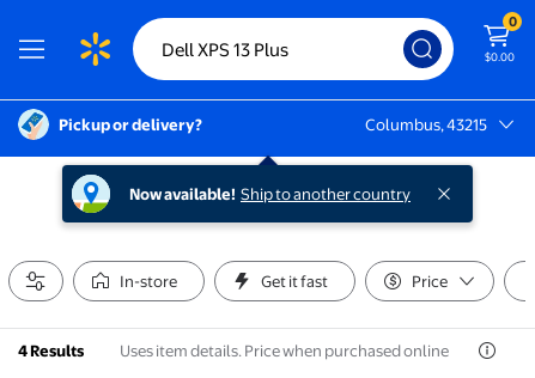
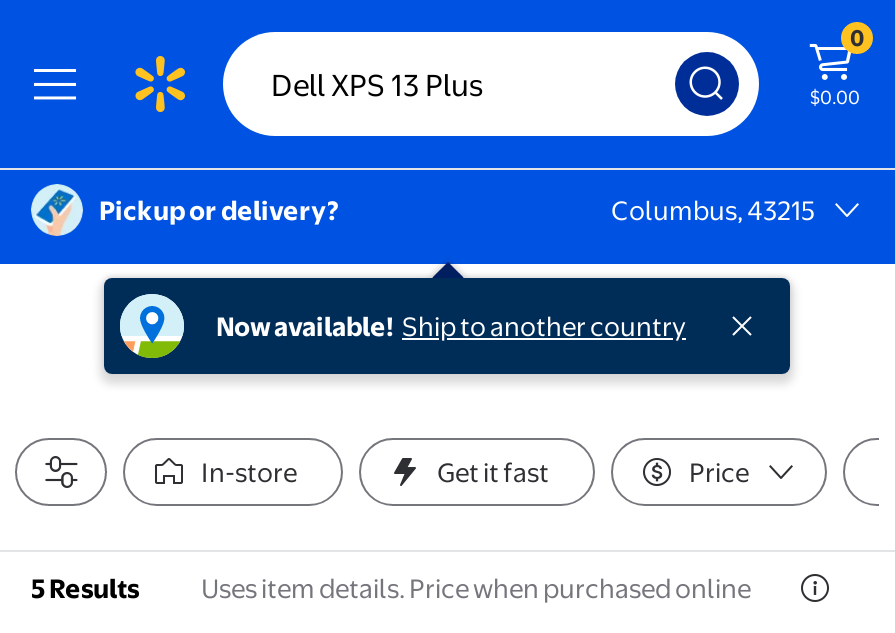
- 4 Results Uses item details. Price when purchased online
+ 5 Results Uses item details. Price when purchased online
